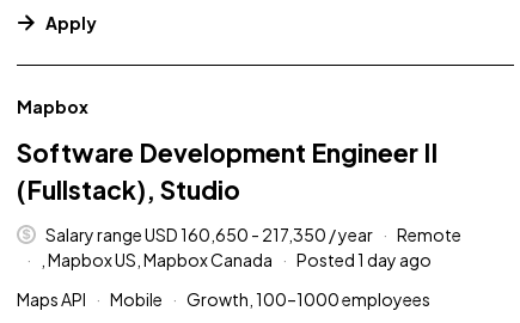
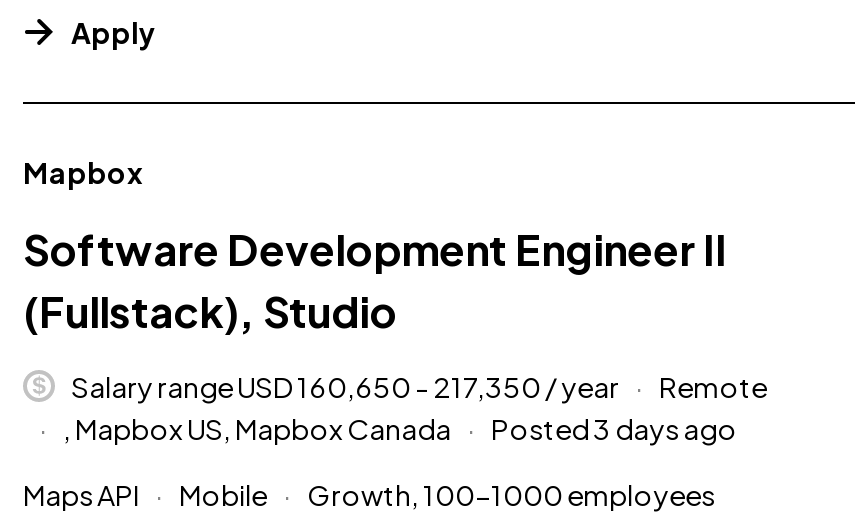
- Posted 1 day ago
+ Posted 3 days ago
